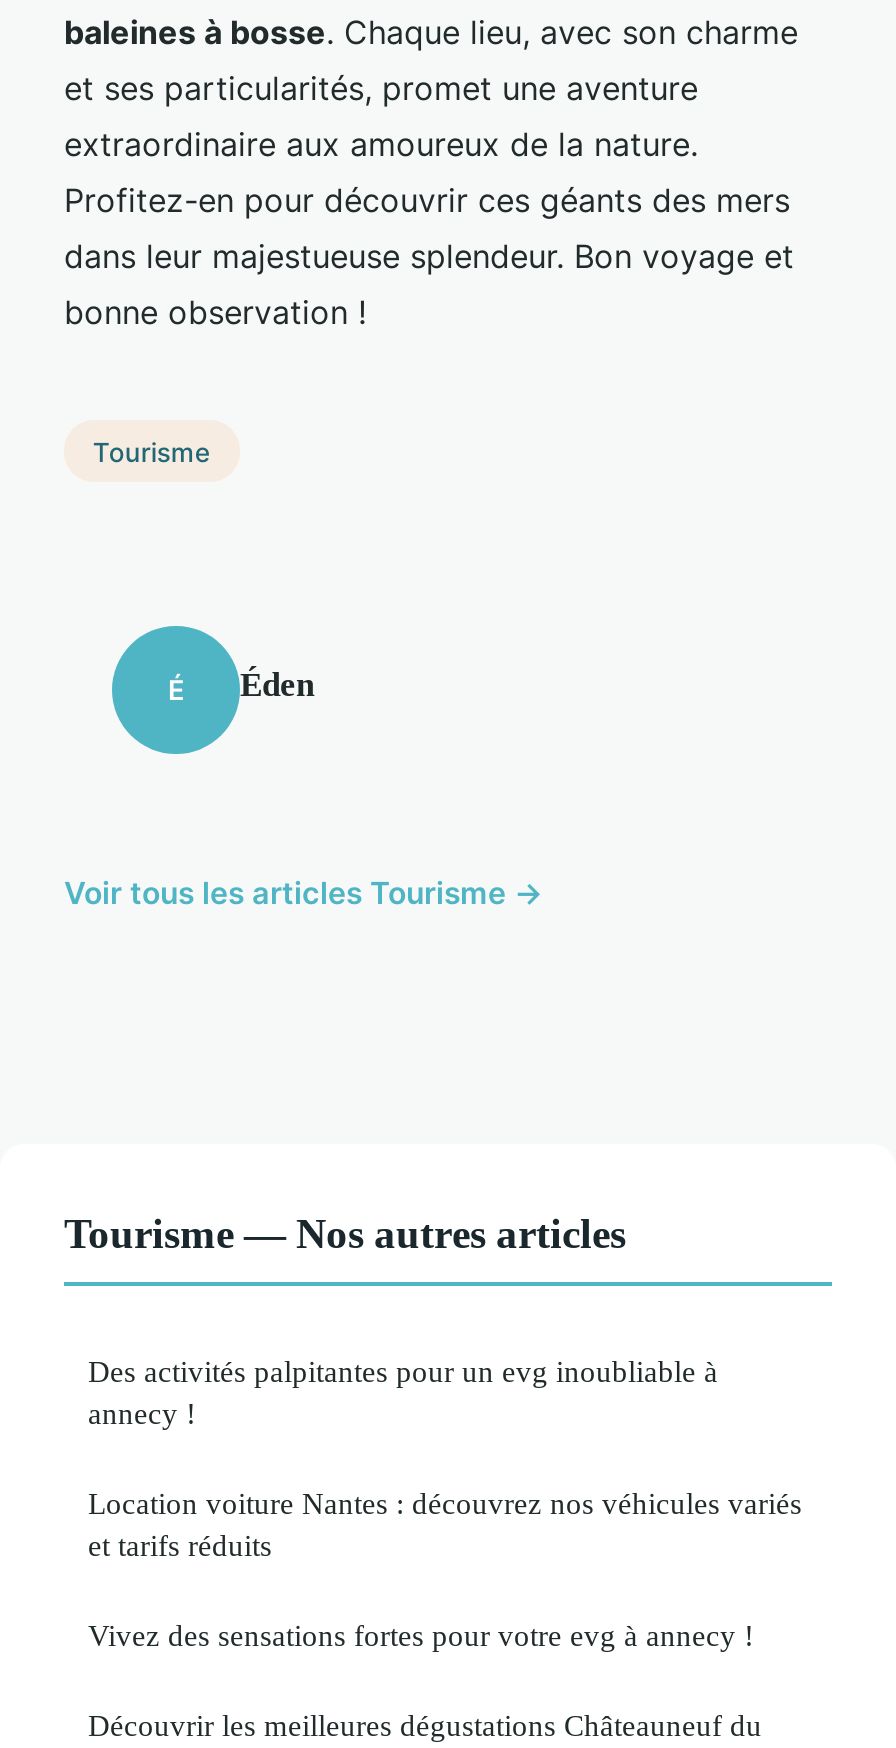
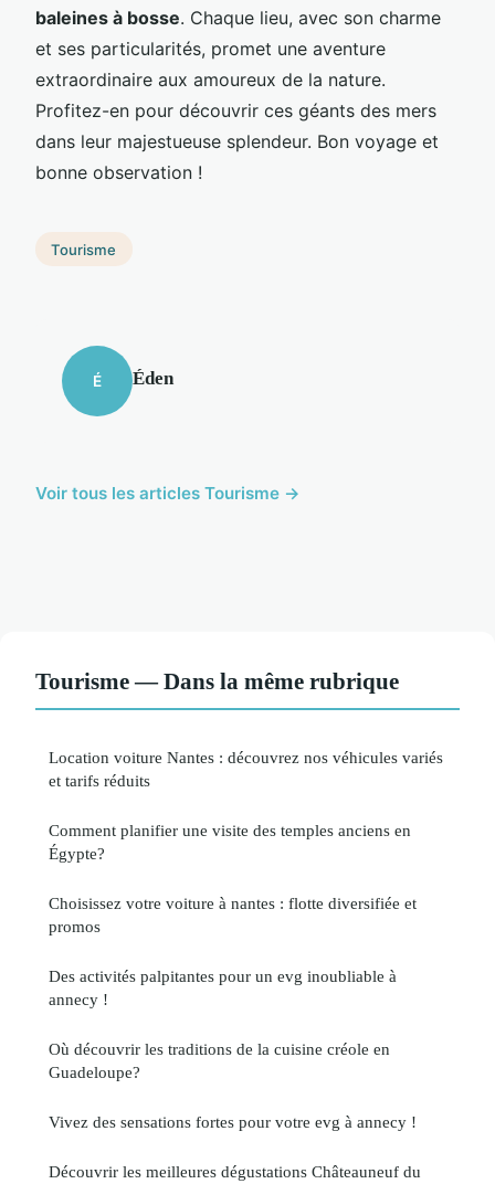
- Tourisme — Nos autres articles
+ Tourisme — Dans la même rubrique

moved down: Des activités palpitantes pour un evg inoubliable à | annecy !

moved up: Location voiture Nantes : découvrez nos véhicules variés | et tarifs réduits

+ Comment planifier une visite des temples anciens en
+ Égypte?
+ Choisissez votre voiture à nantes : flotte diversifiée et
+ promos
+ Où découvrir les traditions de la cuisine créole en
+ Guadeloupe?
